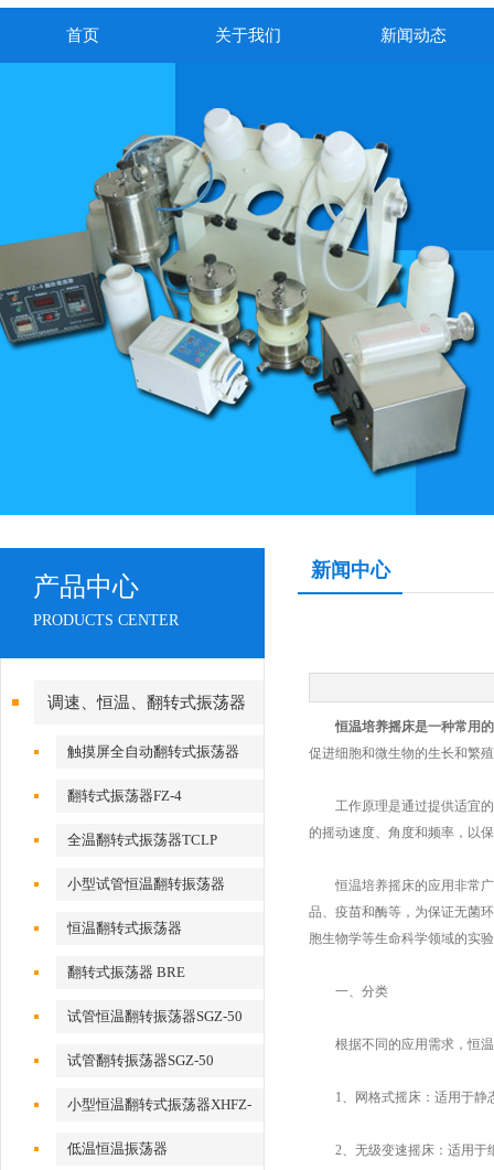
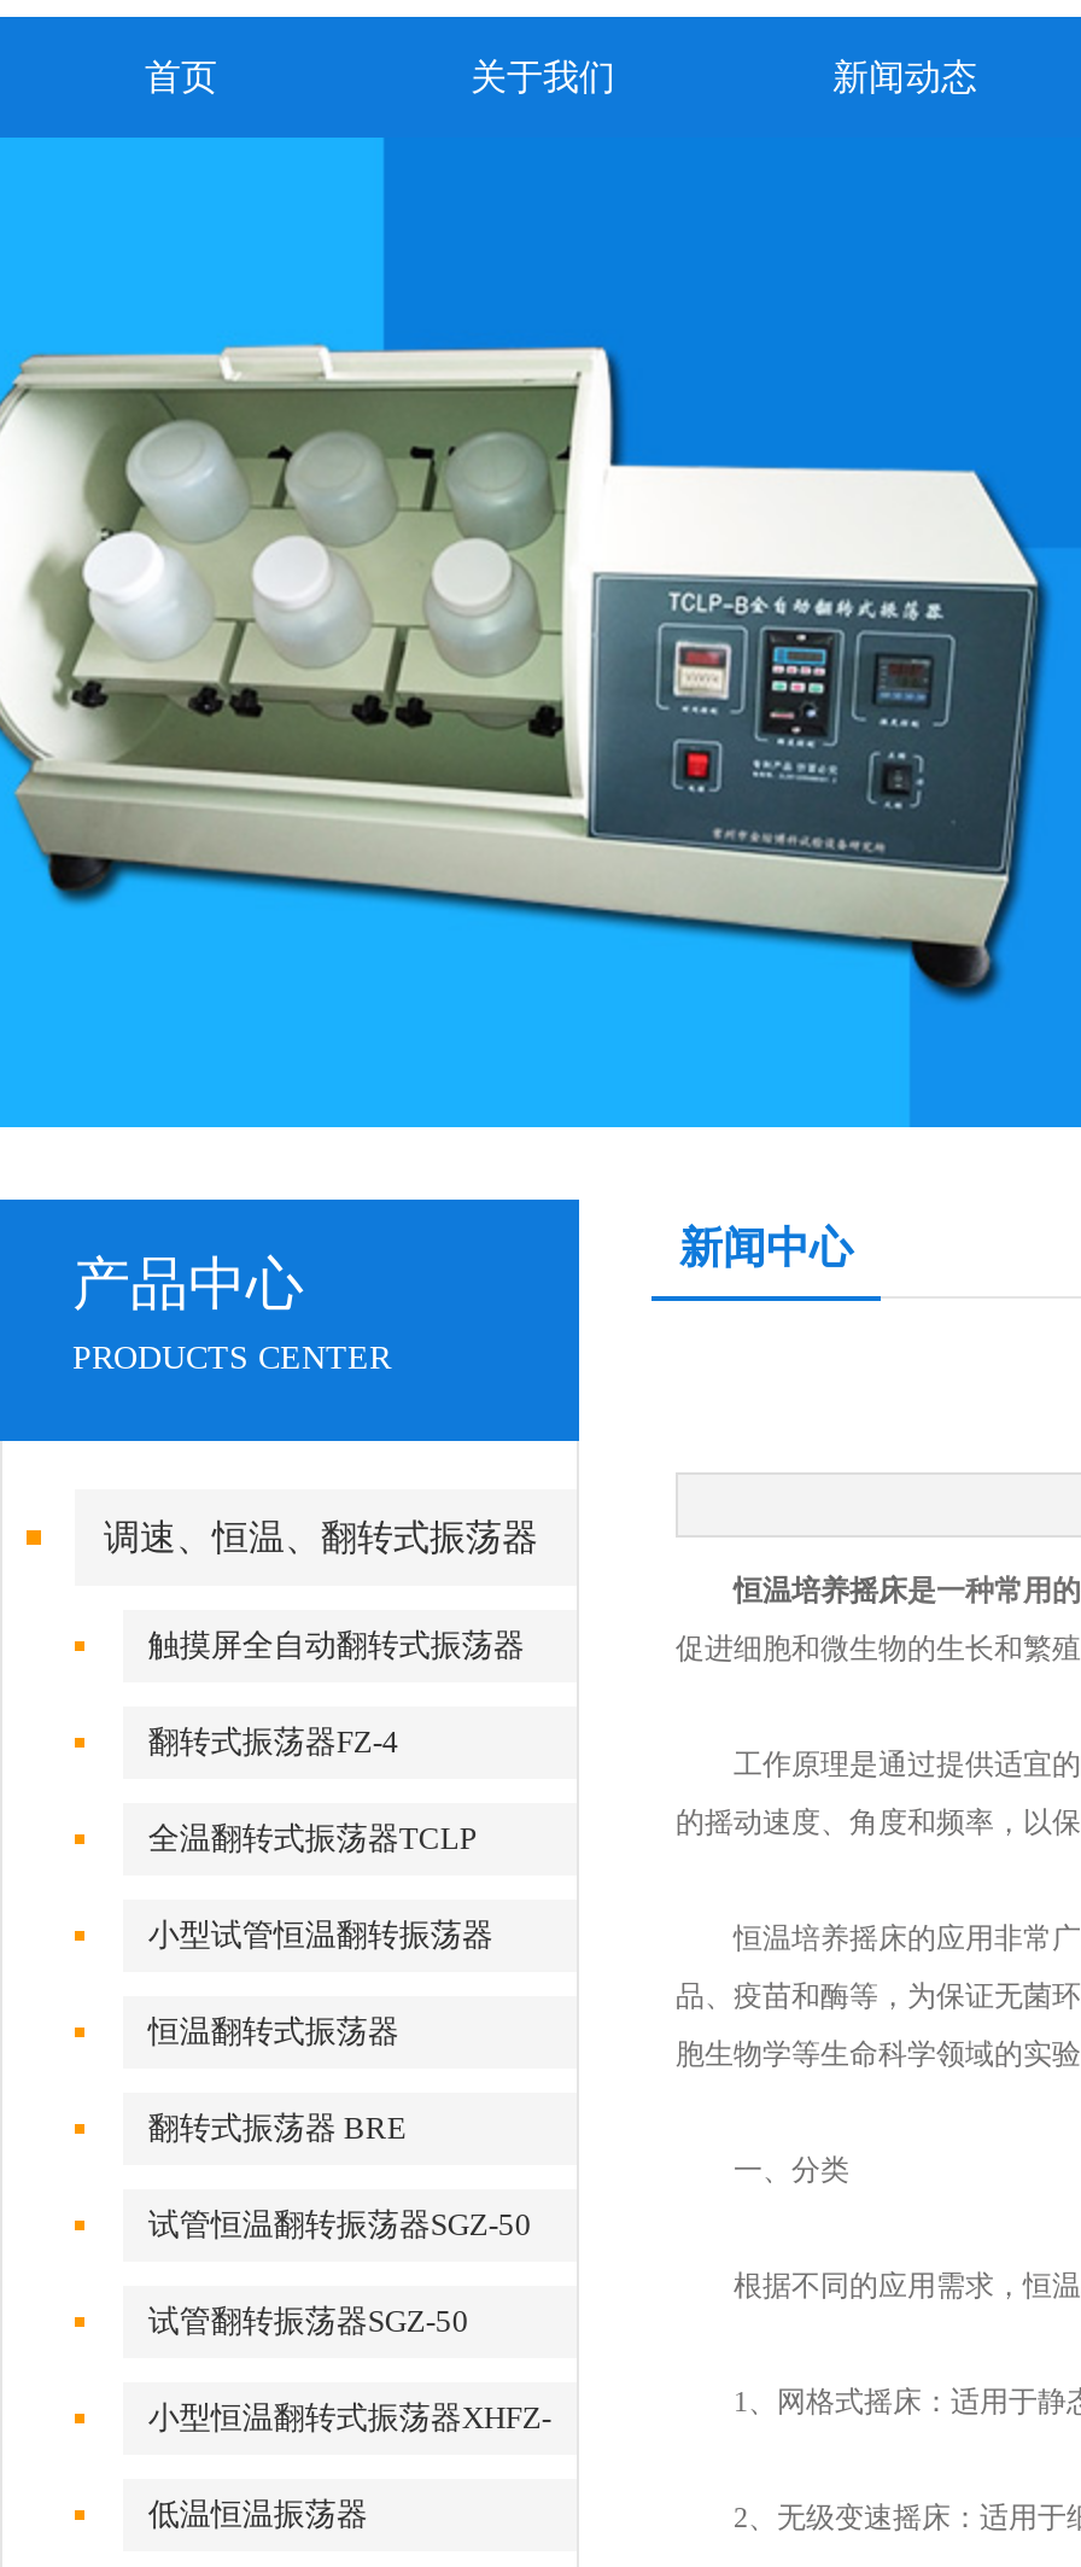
- [image]
+ [image]
